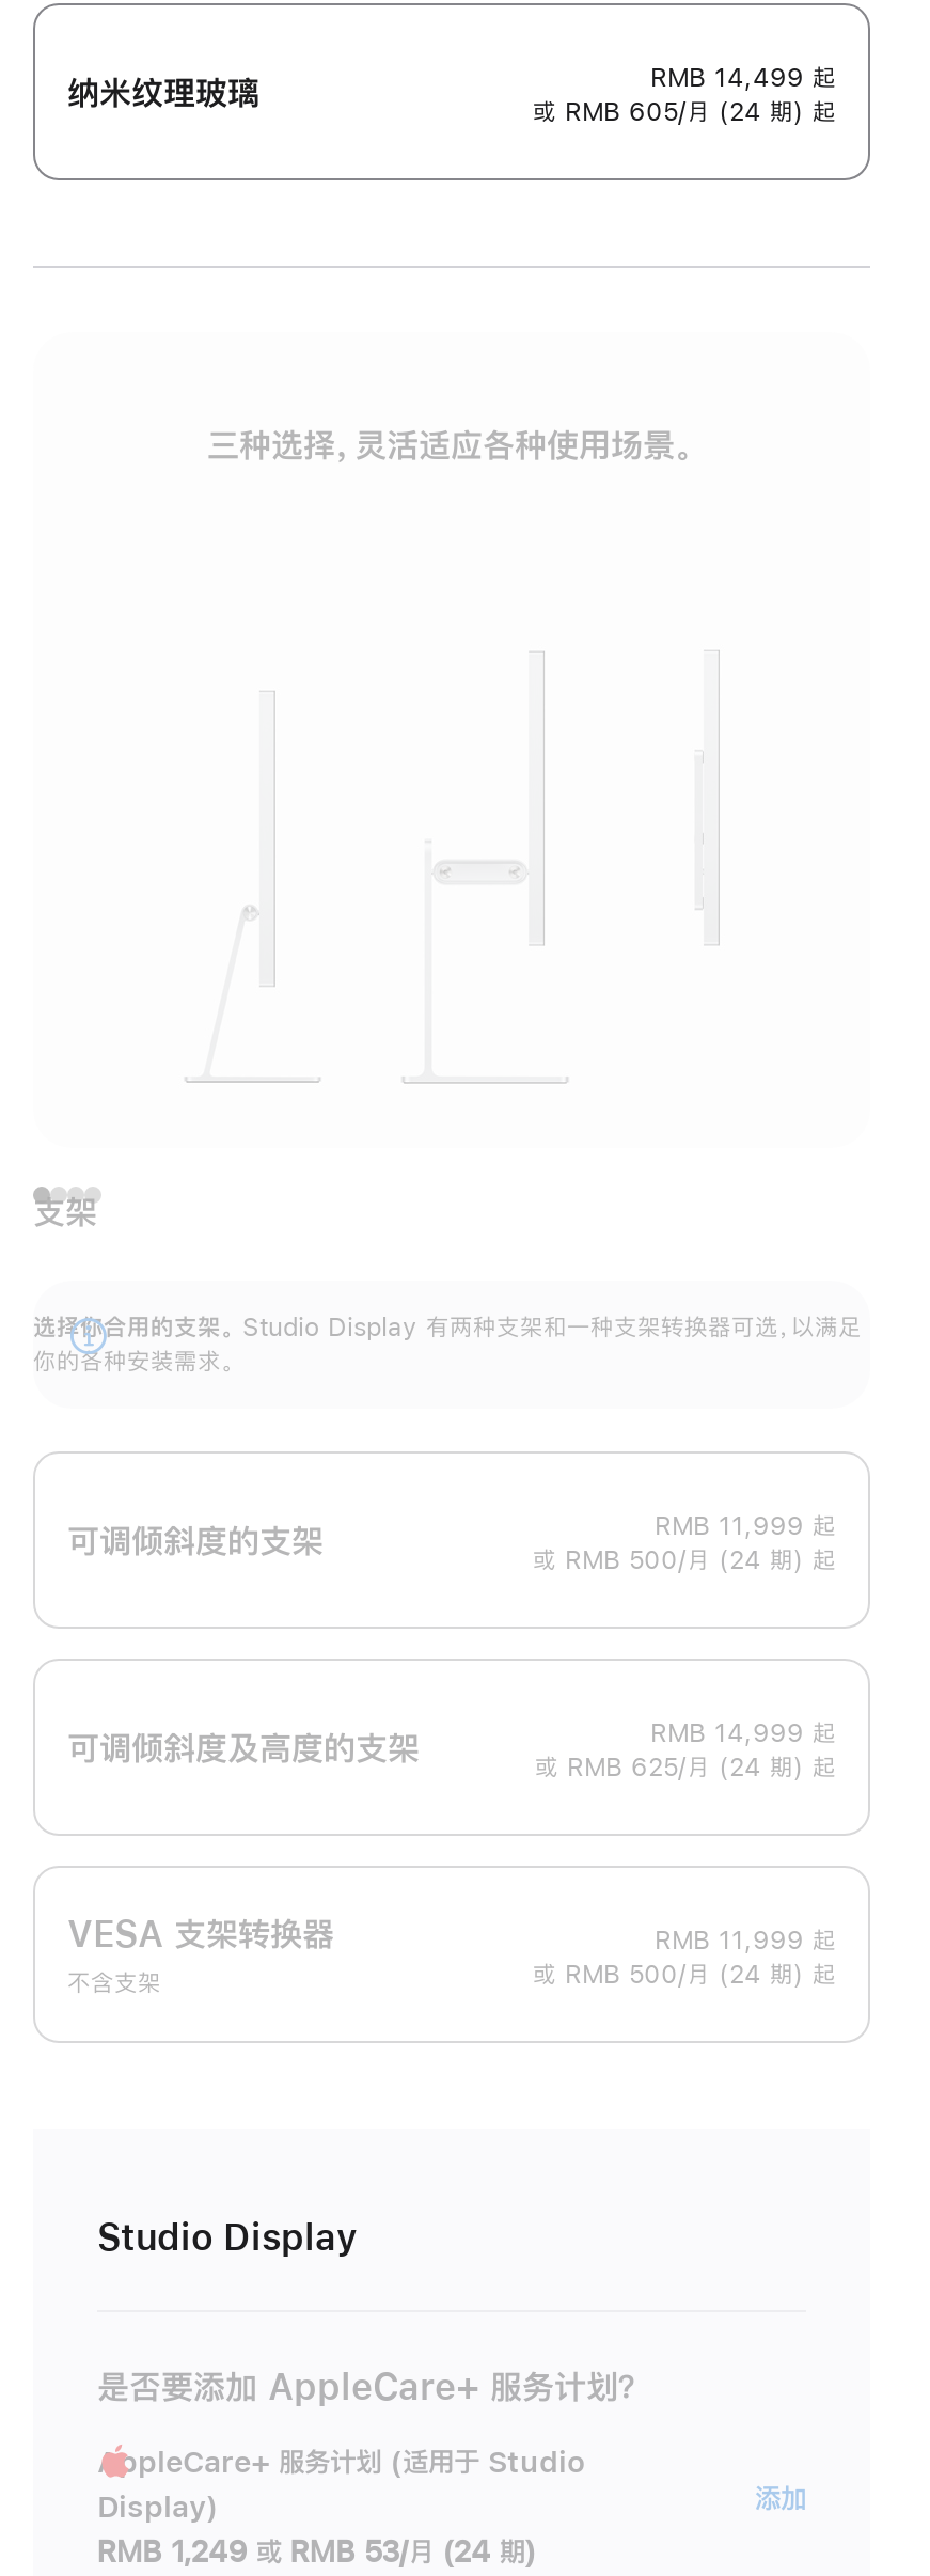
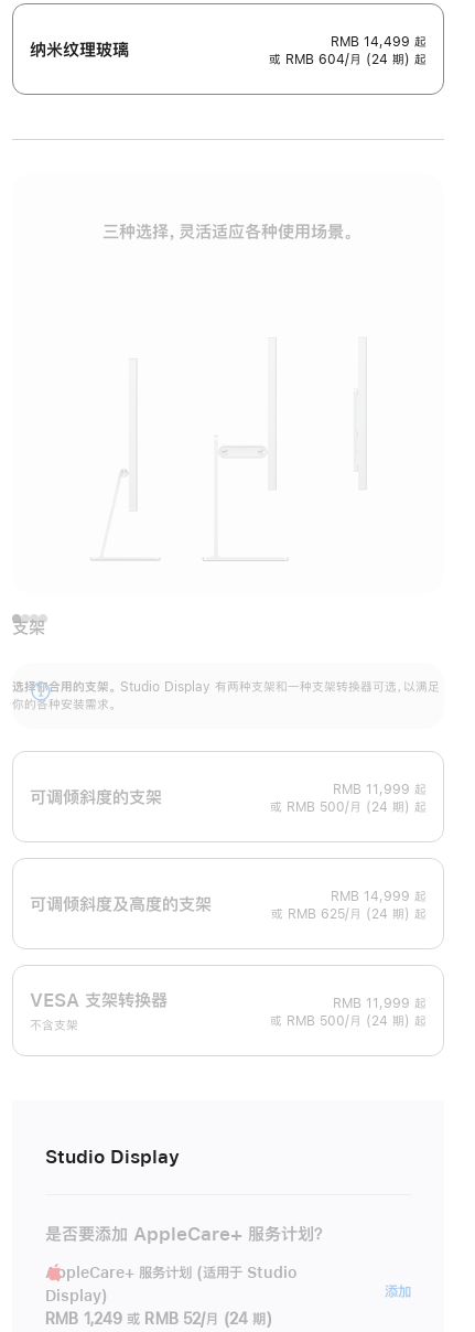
- 或 RMB 605/月 (24 期) 起
+ 或 RMB 604/月 (24 期) 起

- RMB 1,249 或 RMB 53/月 (24 期)
+ RMB 1,249 或 RMB 52/月 (24 期)
